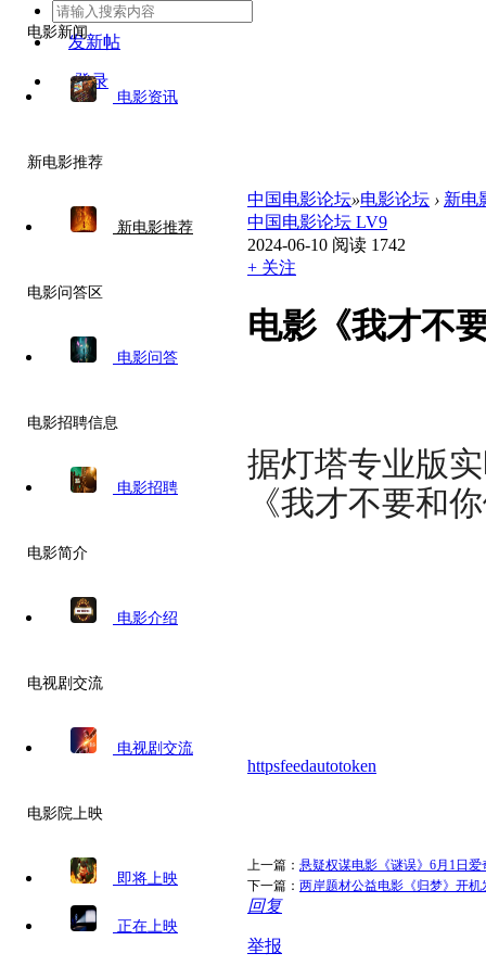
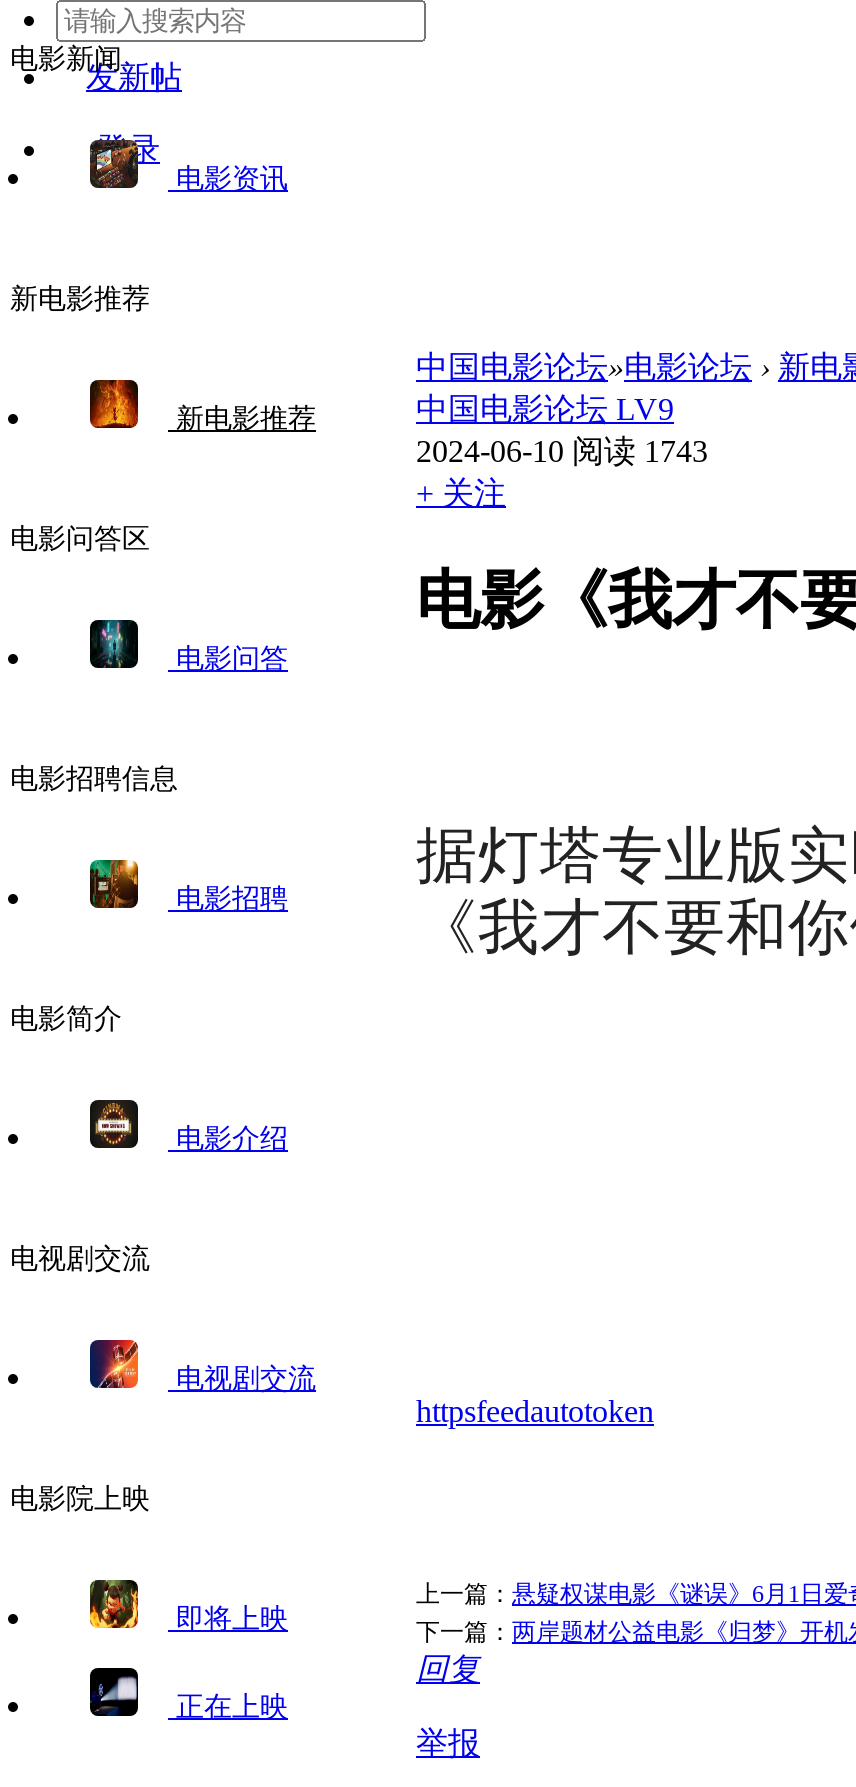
- 2024-06-10 阅读 1742
+ 2024-06-10 阅读 1743
